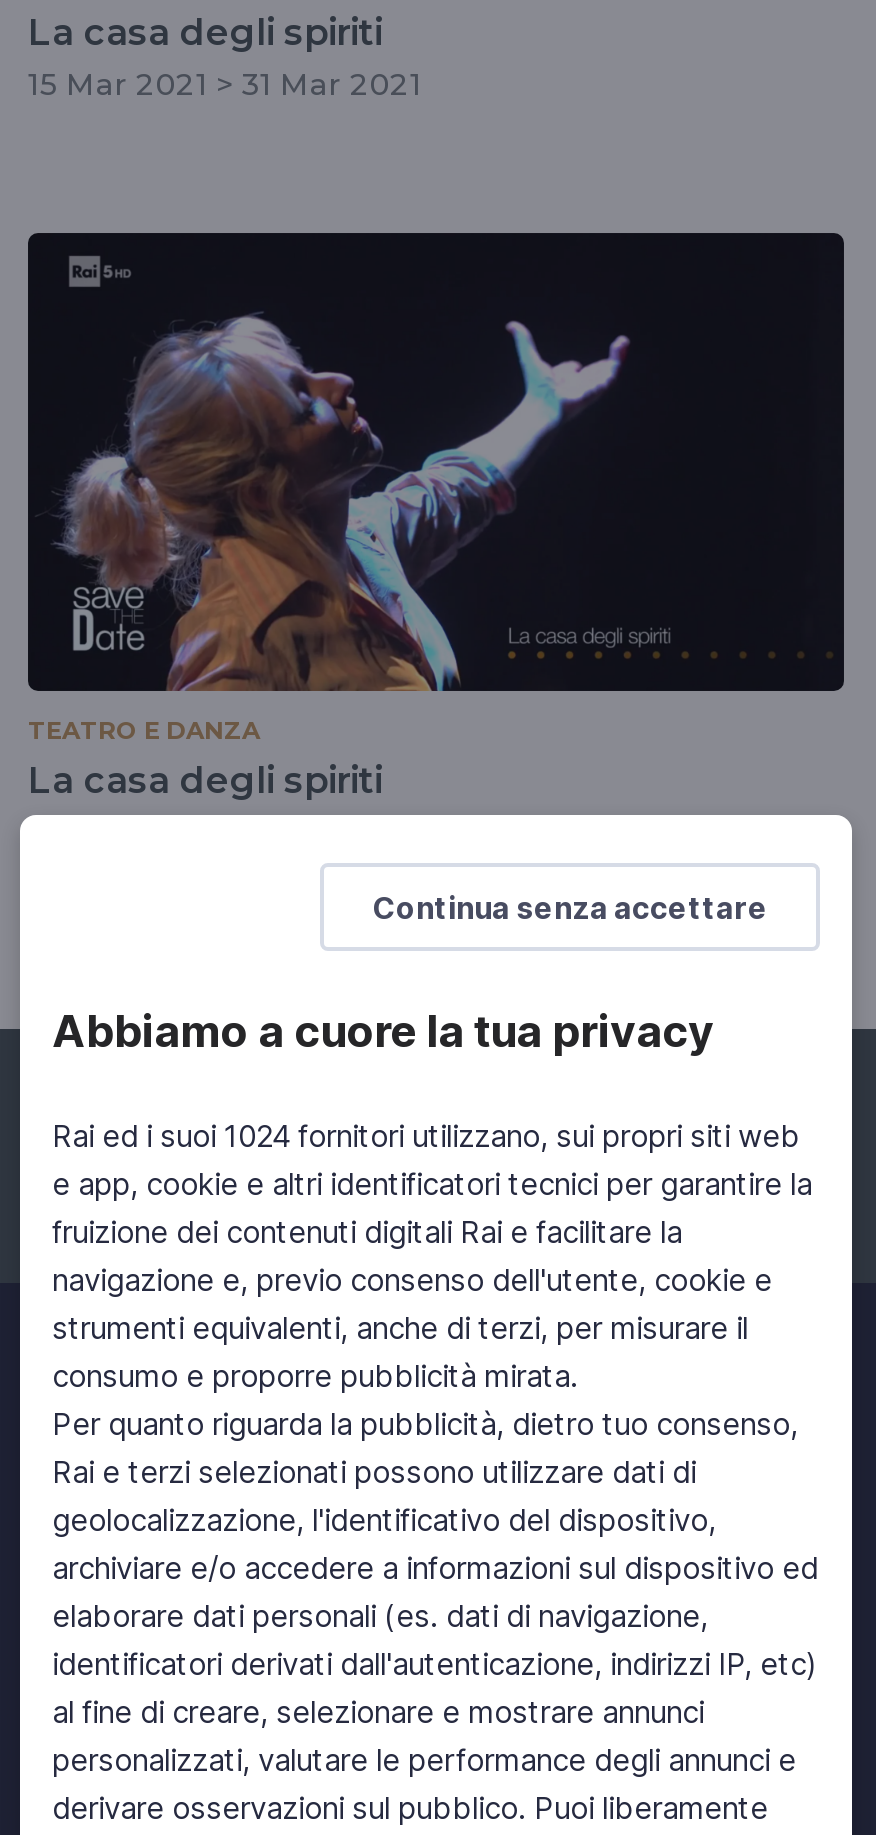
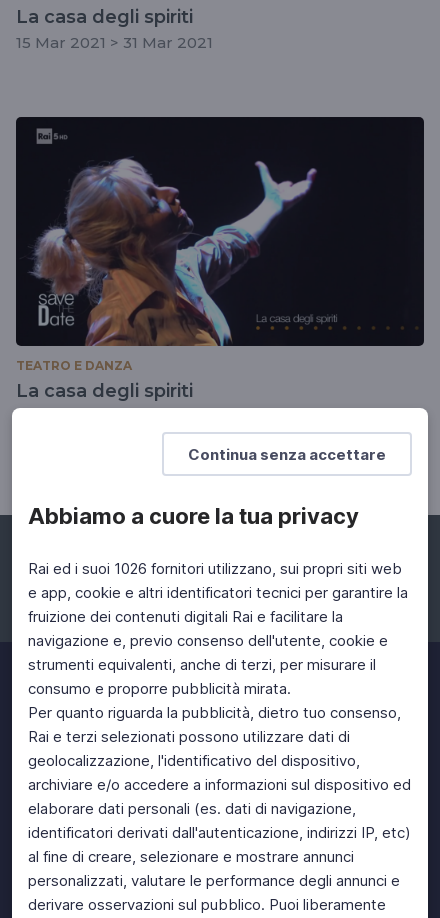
- Rai ed i suoi 1024 fornitori utilizzano, sui propri siti web
+ Rai ed i suoi 1026 fornitori utilizzano, sui propri siti web
